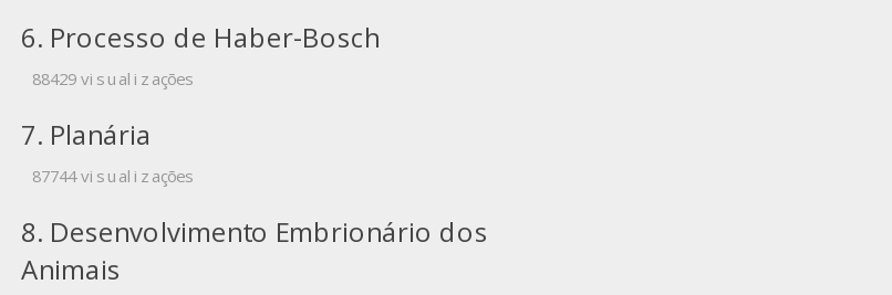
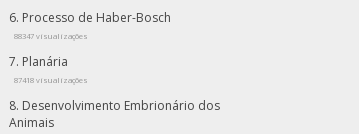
- 88429 visualizações
+ 88347 visualizações

- 87744 visualizações
+ 87418 visualizações
